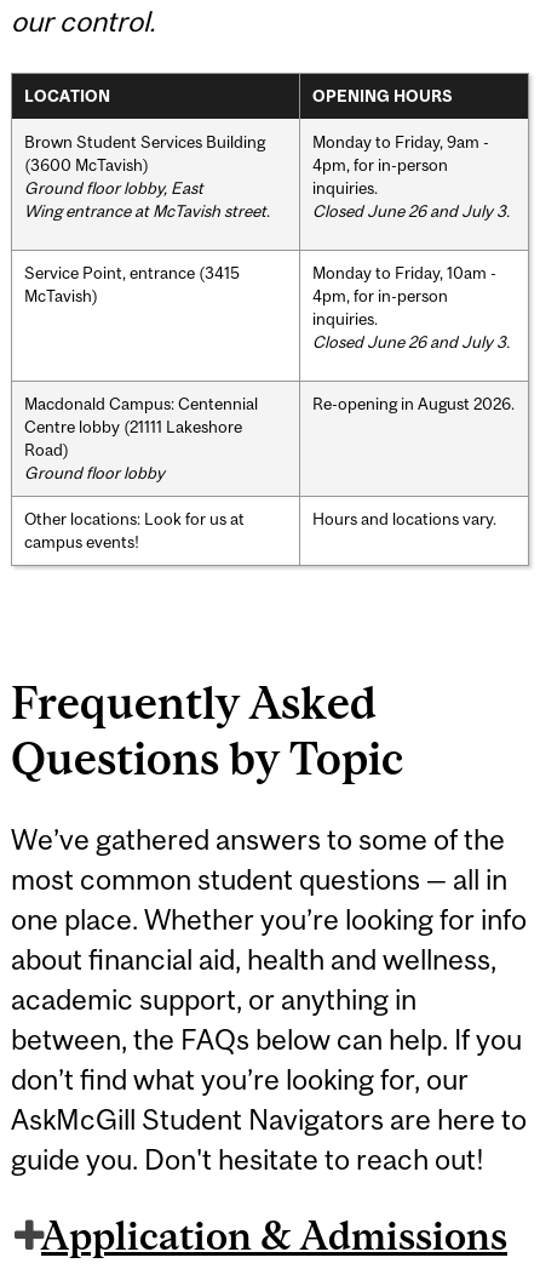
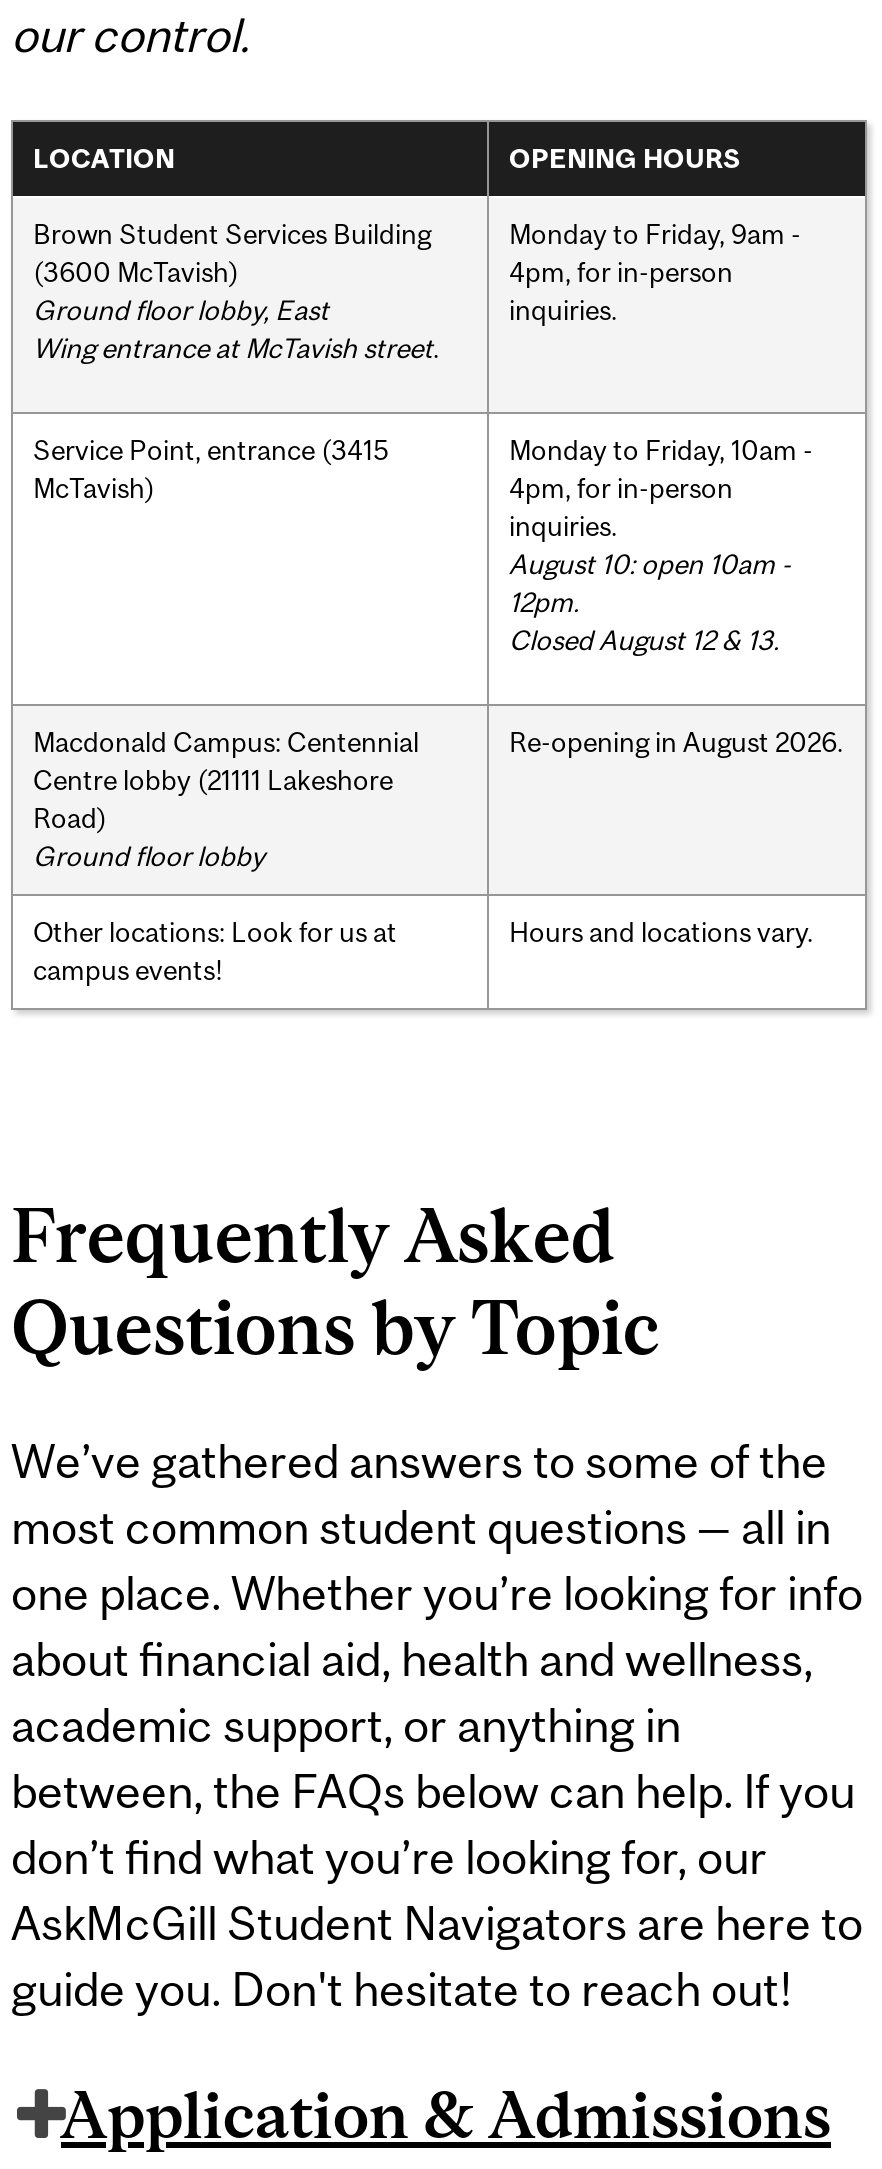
- Closed June 26 and July 3.

- Closed June 26 and July 3.
+ August 10: open 10am -
+ 12pm.
+ Closed August 12 & 13.
